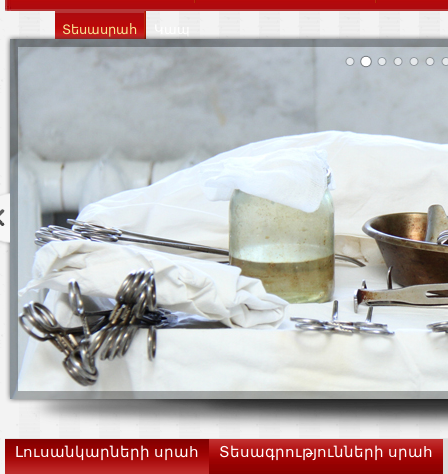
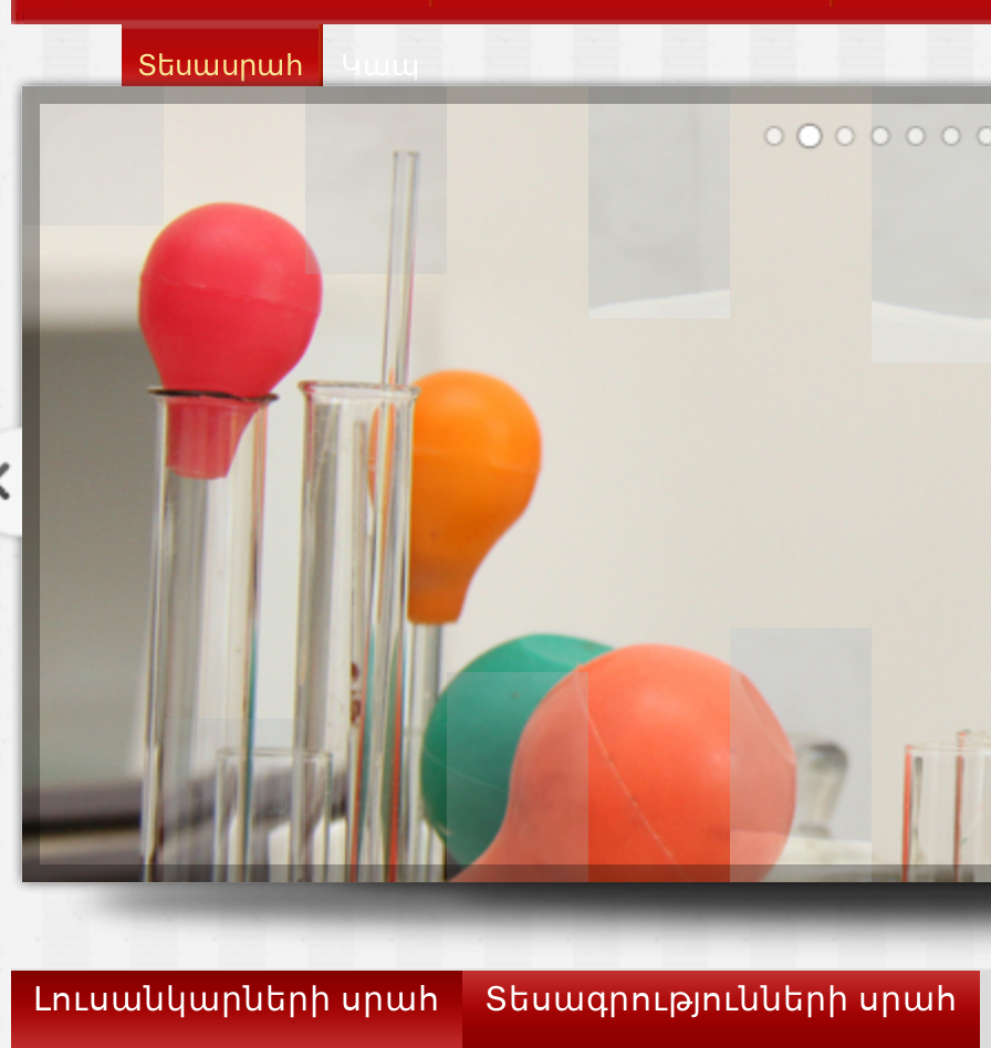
- [image]
+ [image]
